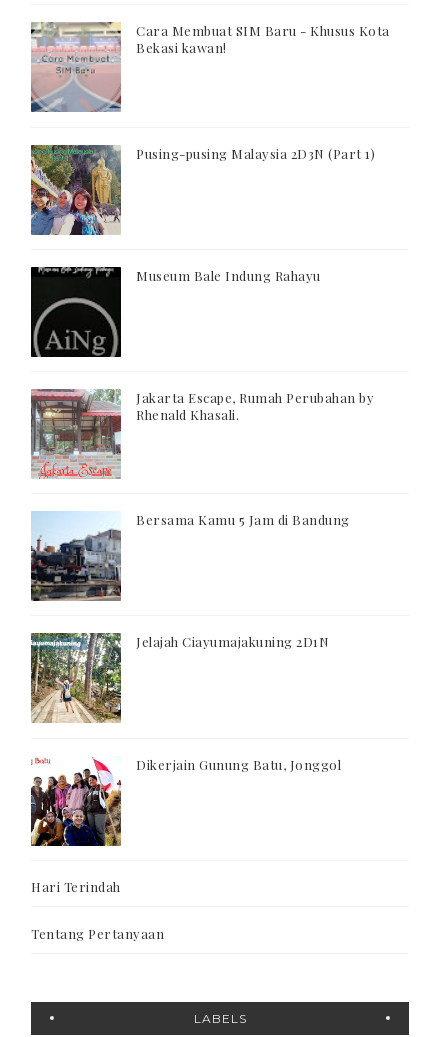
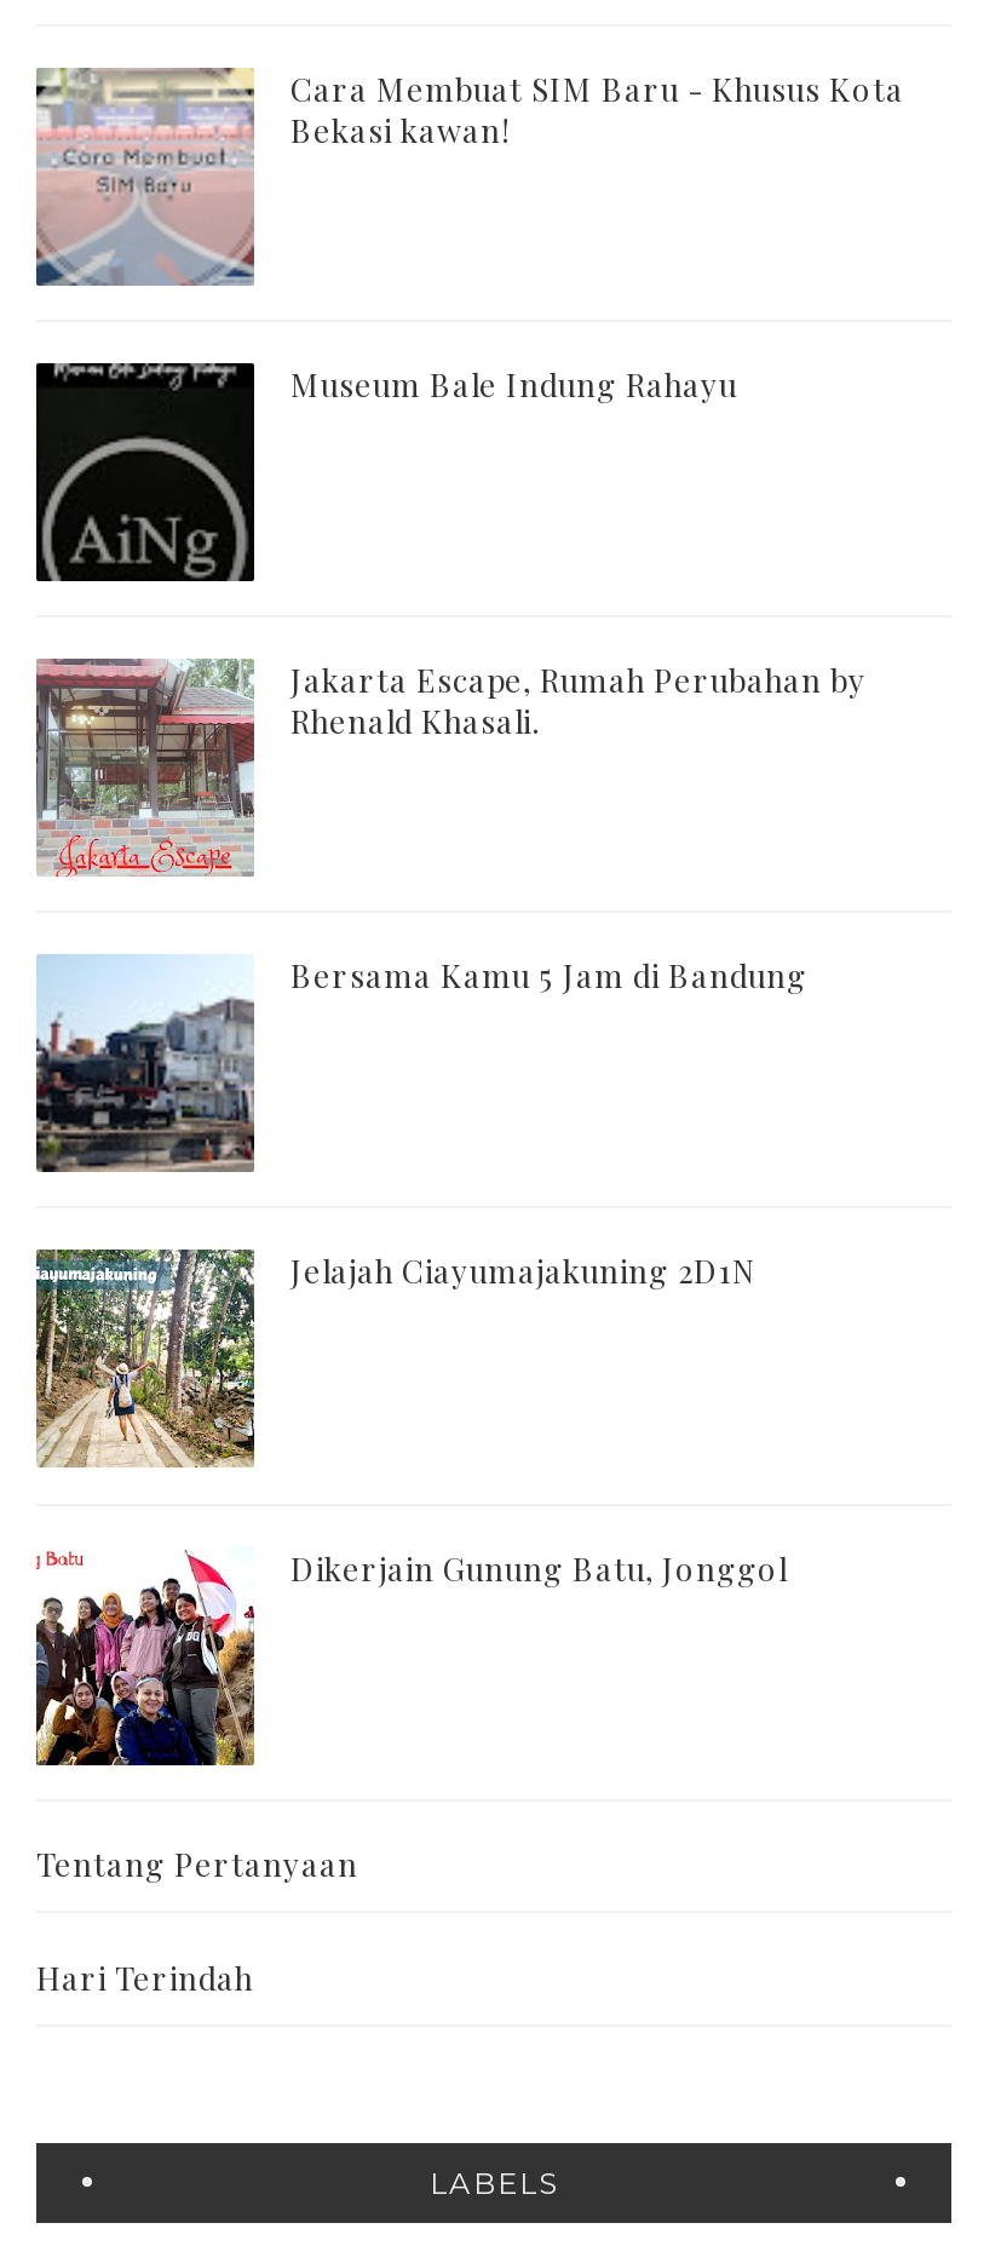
- [image]
- Pusing-pusing Malaysia 2D3N (Part 1)

moved up: Tentang Pertanyaan
